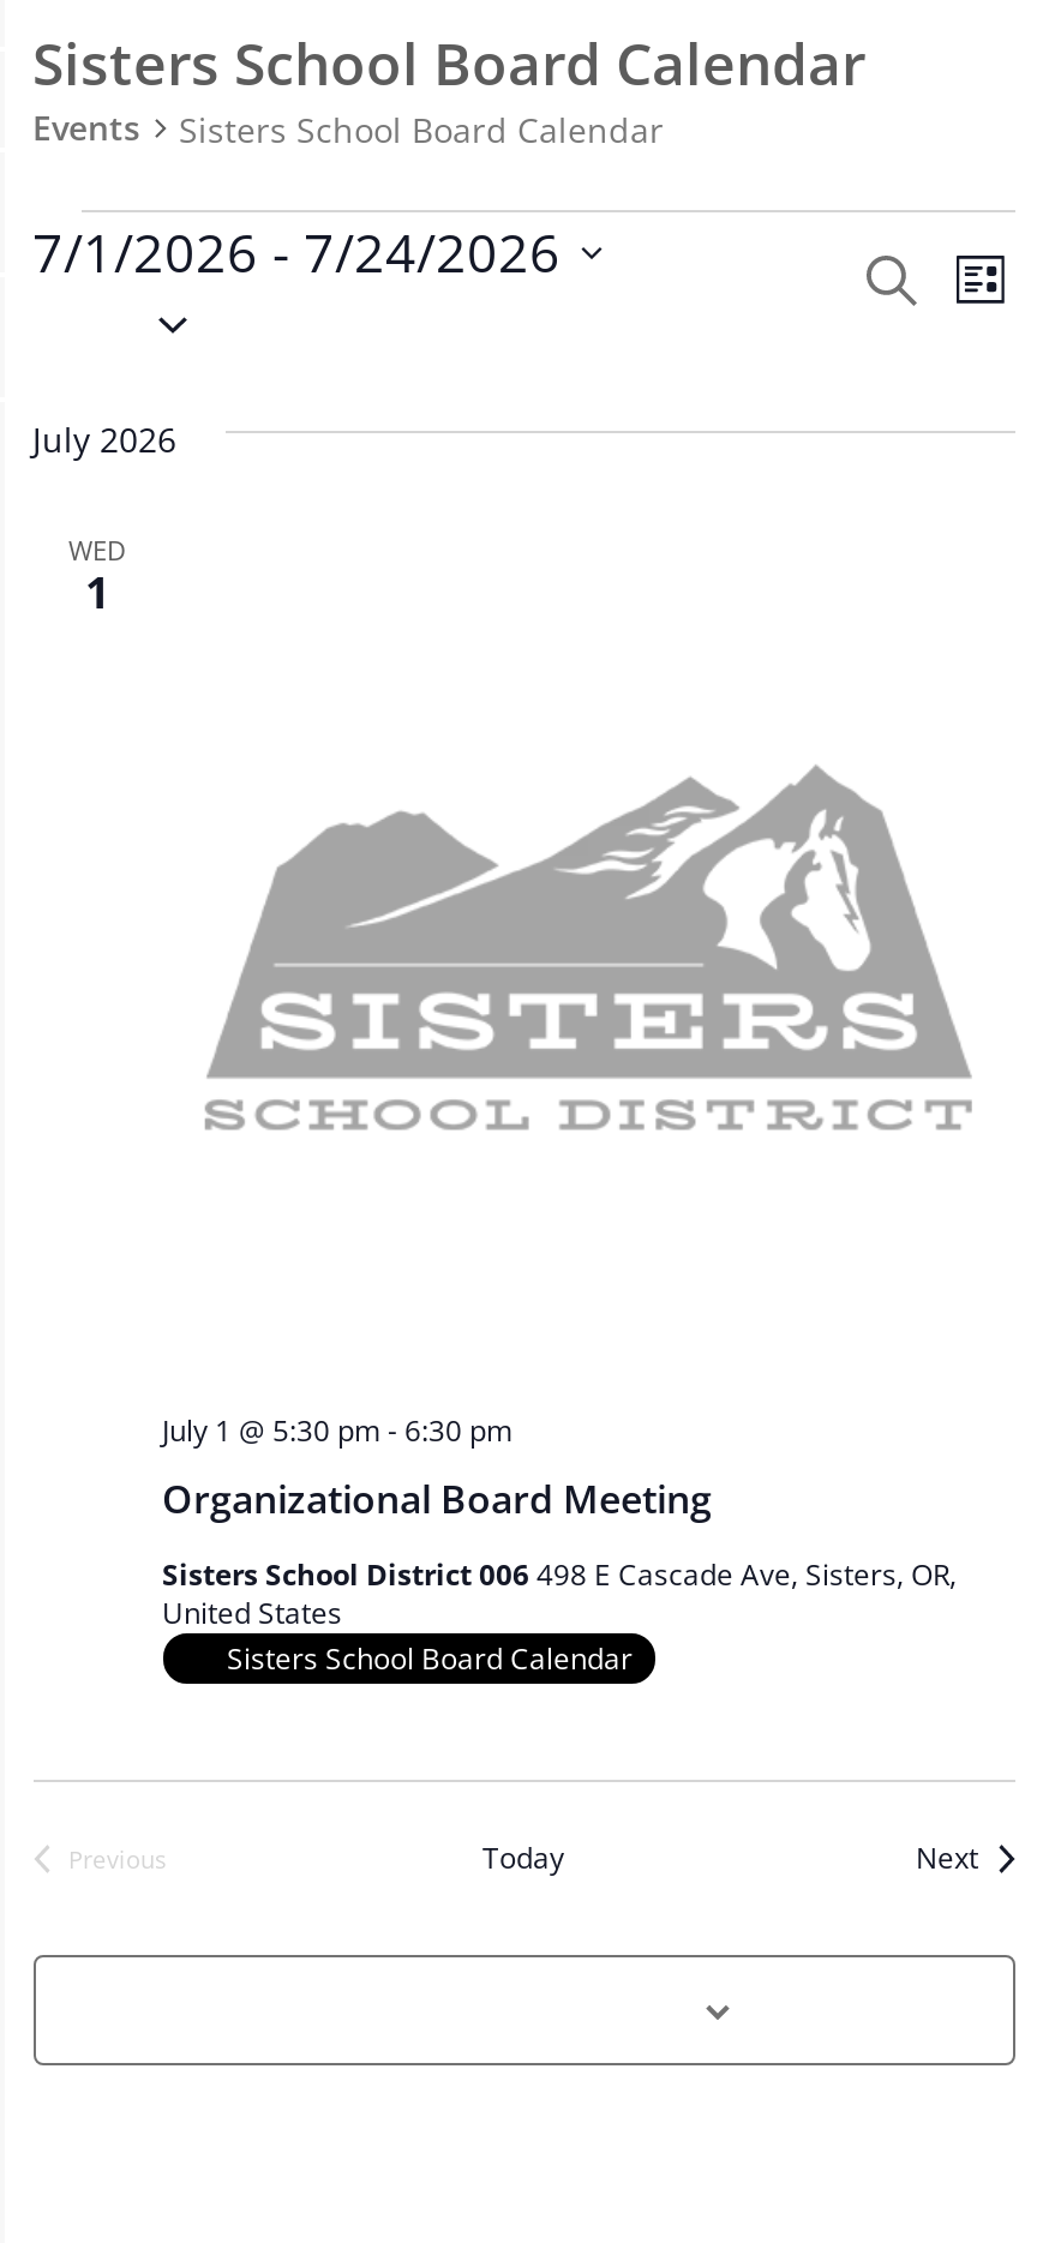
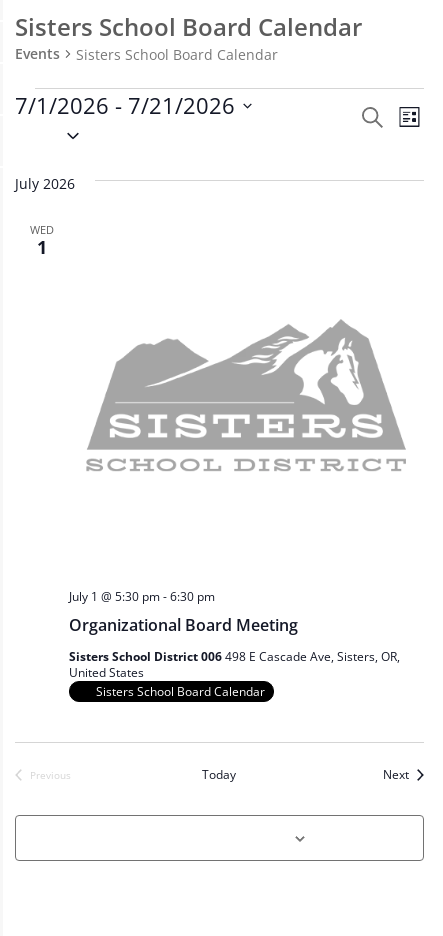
- 7/1/2026 - 7/24/2026
+ 7/1/2026 - 7/21/2026
